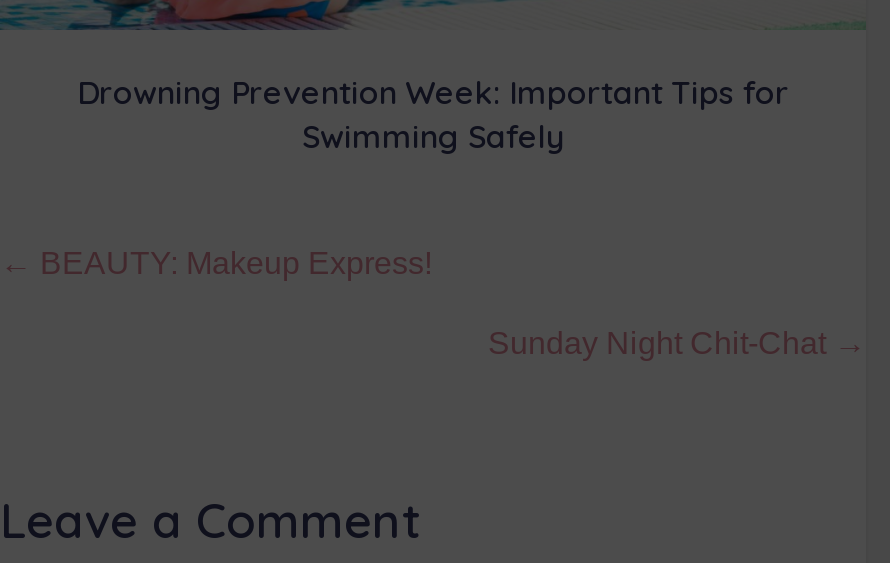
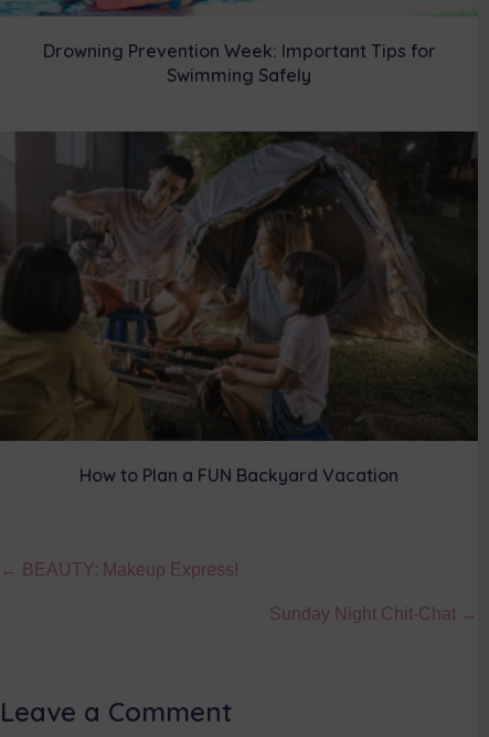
+ [image]
+ How to Plan a FUN Backyard Vacation
